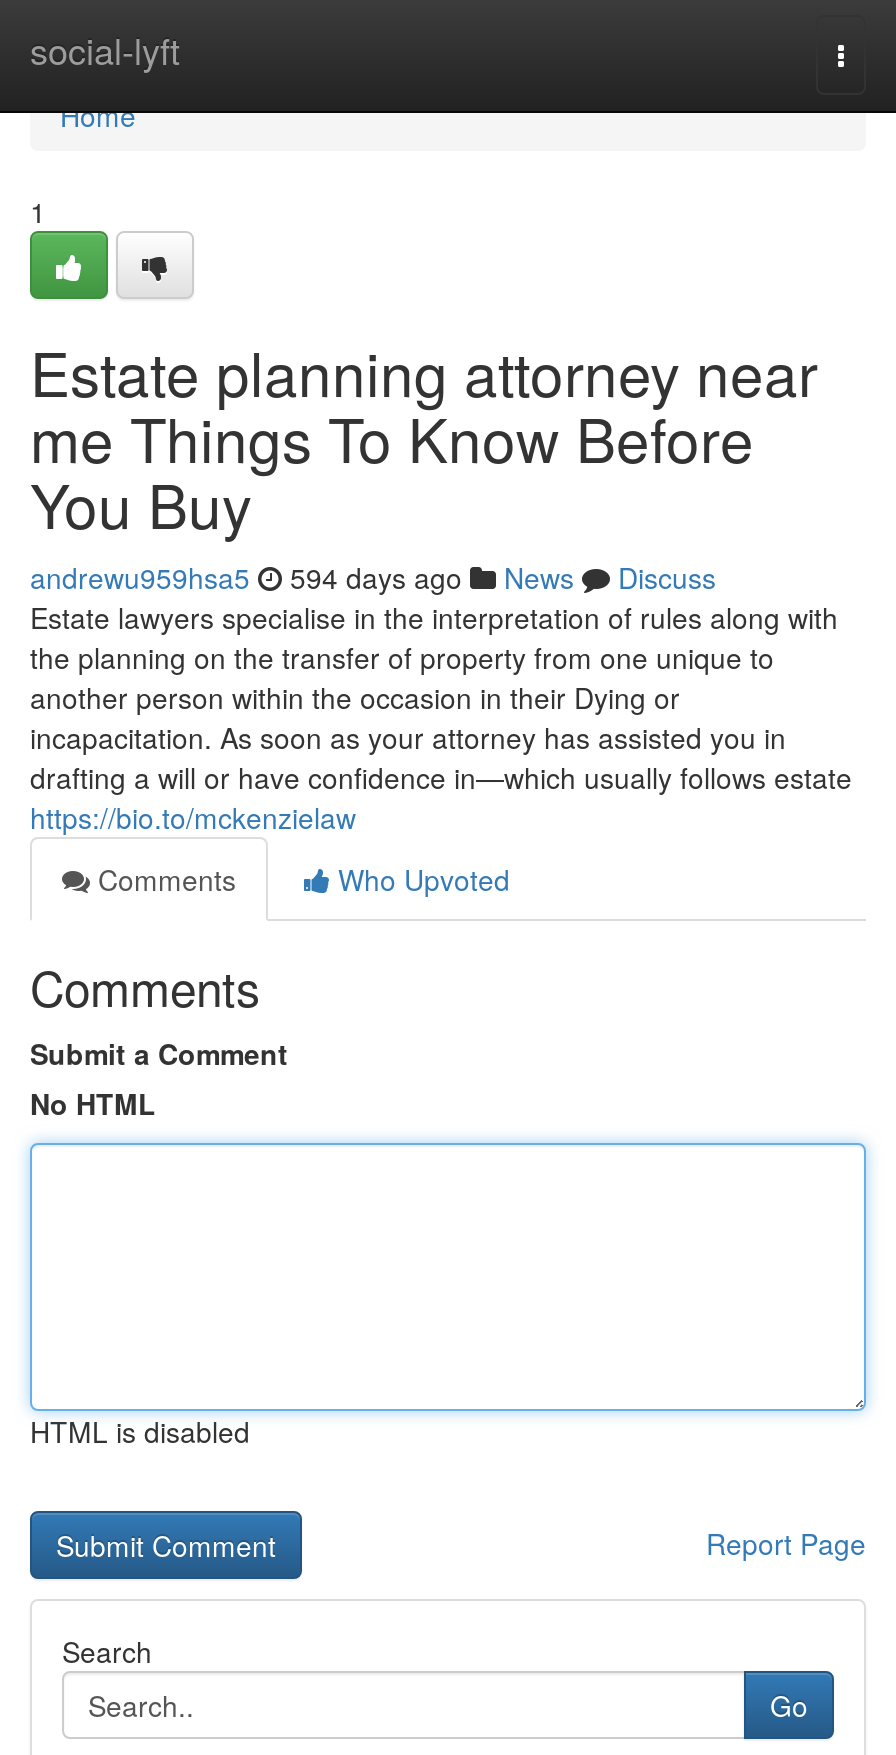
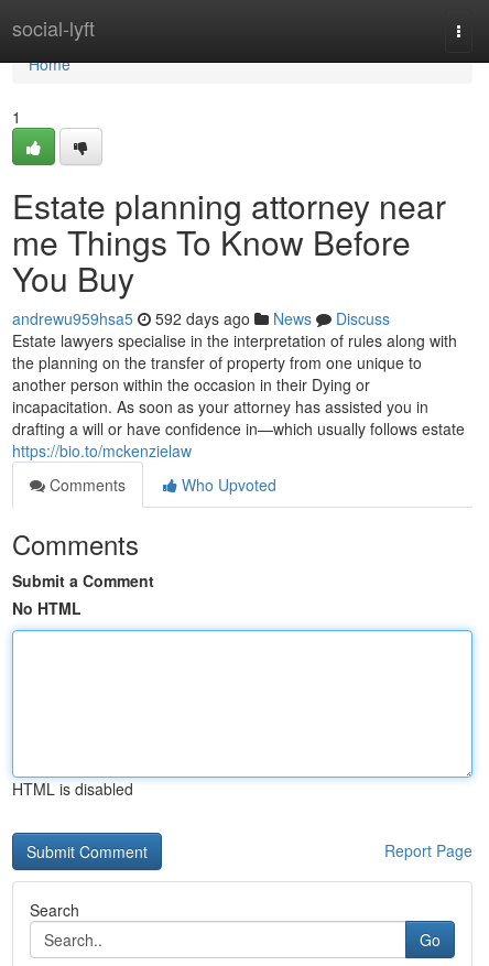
- andrewu959hsa5 594 days ago News Discuss
+ andrewu959hsa5 592 days ago News Discuss
